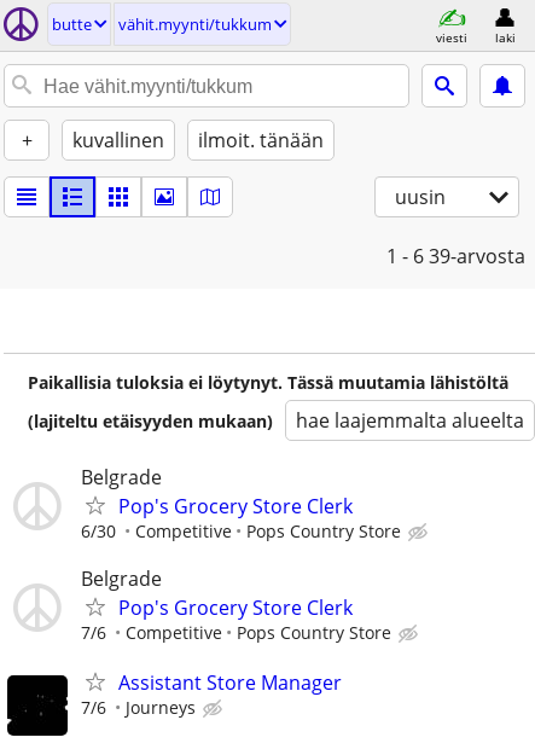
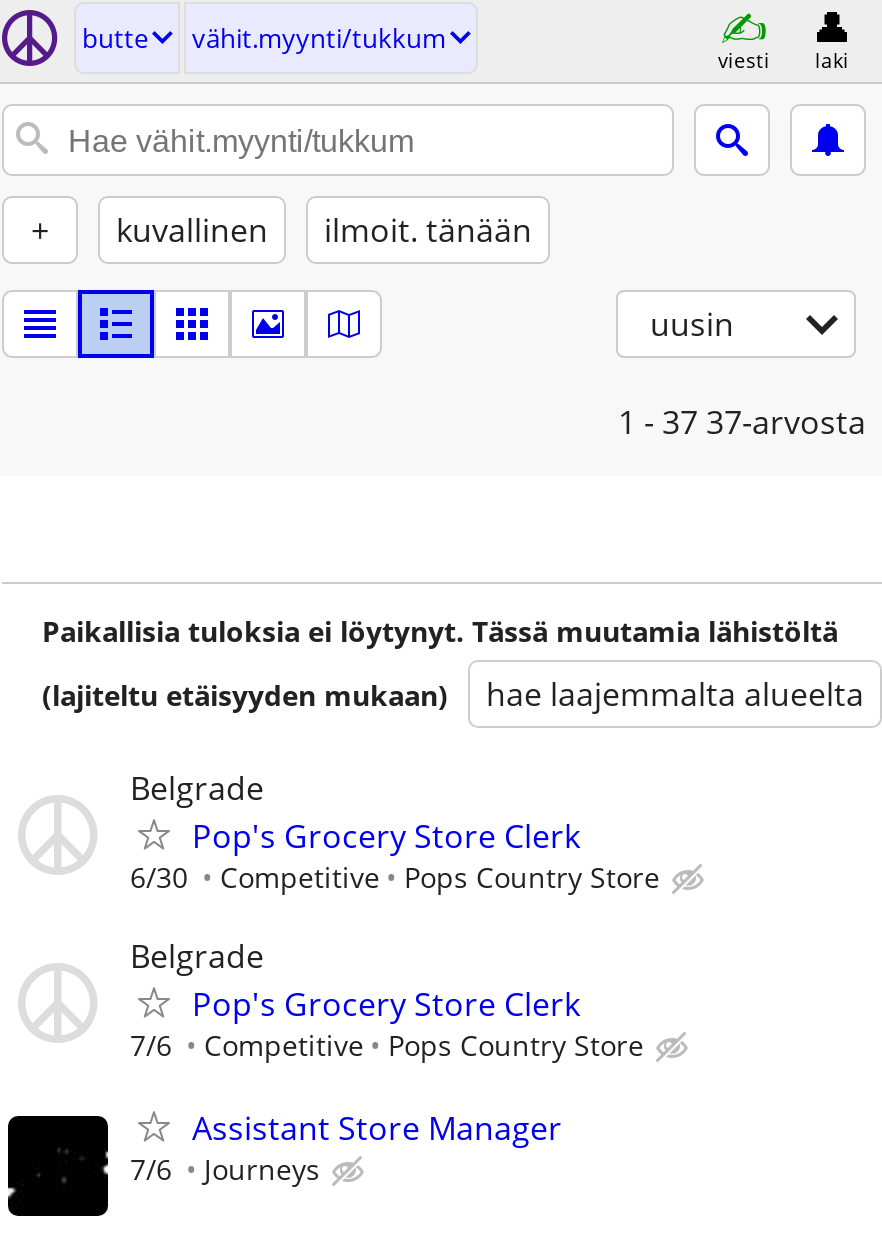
- 1 - 6 39-arvosta
+ 1 - 37 37-arvosta
